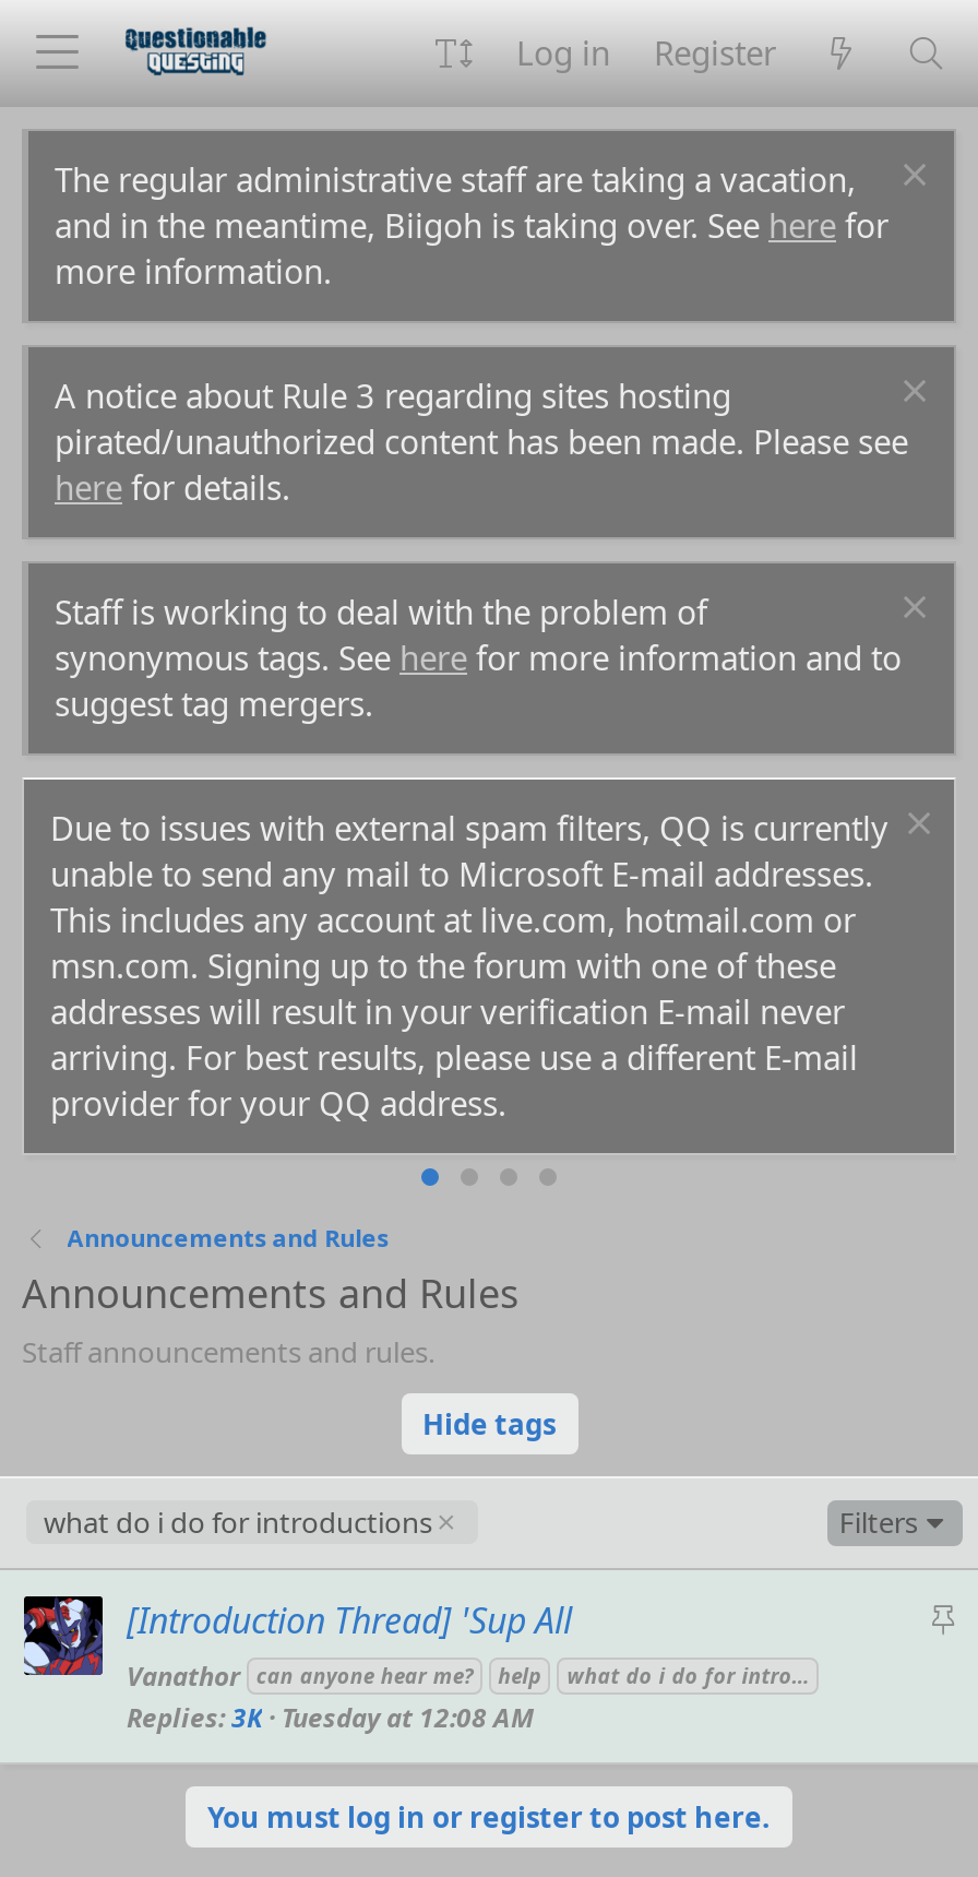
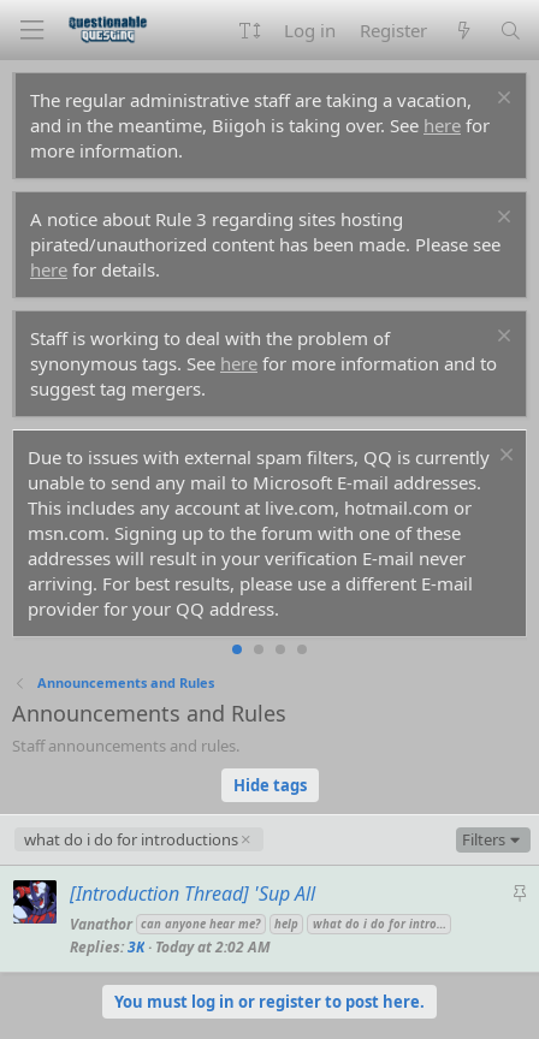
- Replies 3K Tuesday at 12:08 AM
+ Replies 3K Today at 2:02 AM
